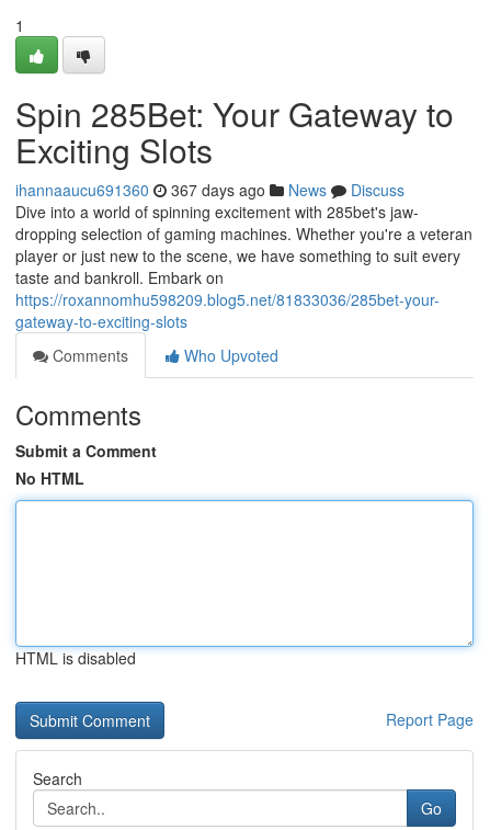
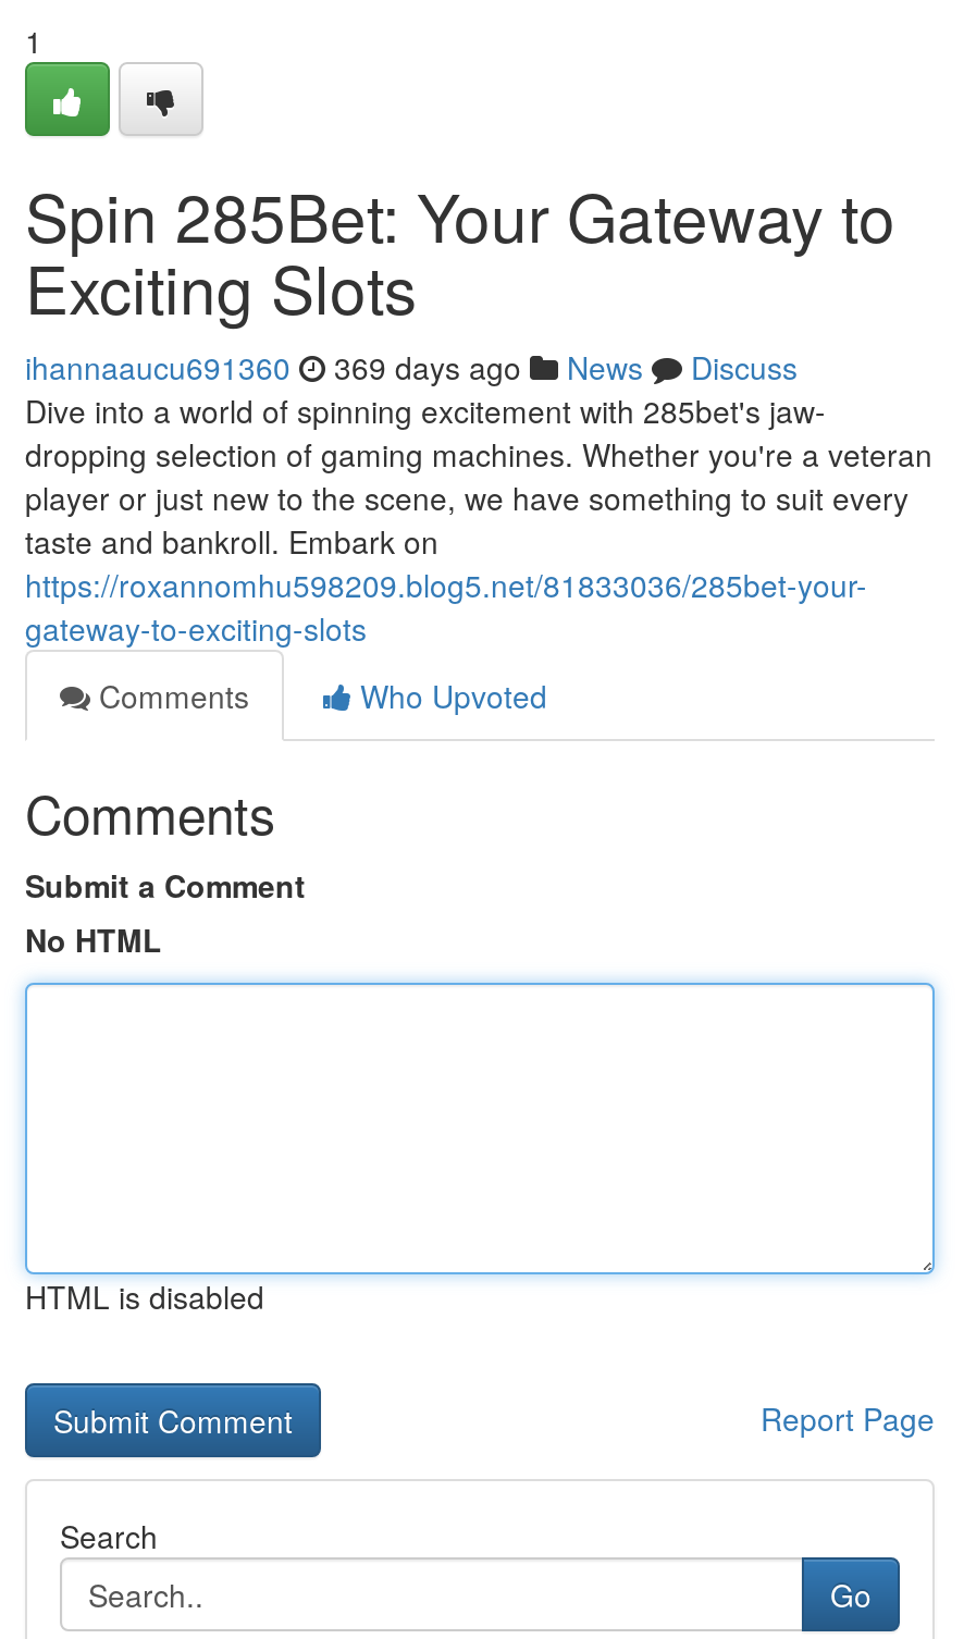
- ihannaaucu691360 367 days ago News Discuss
+ ihannaaucu691360 369 days ago News Discuss
